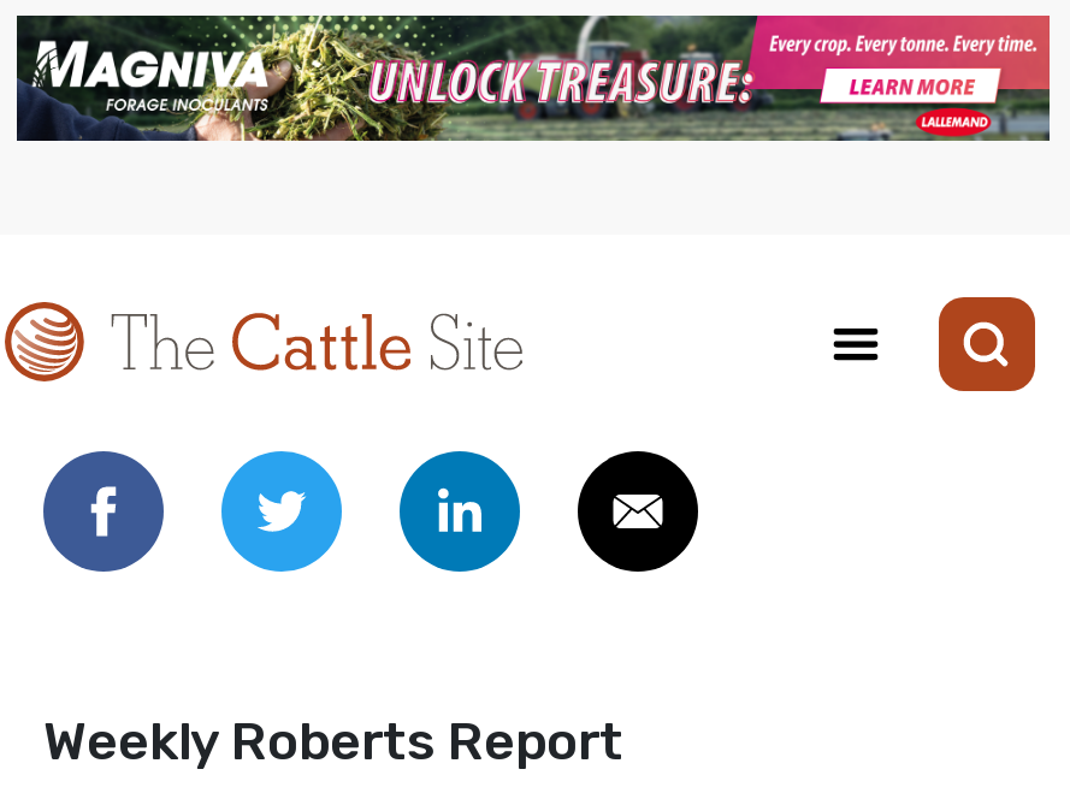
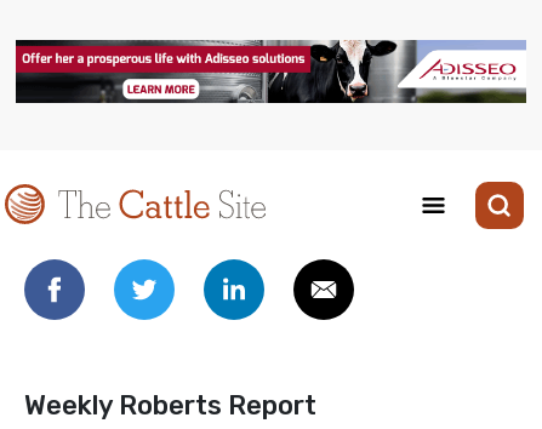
- [image]
+ [image]
